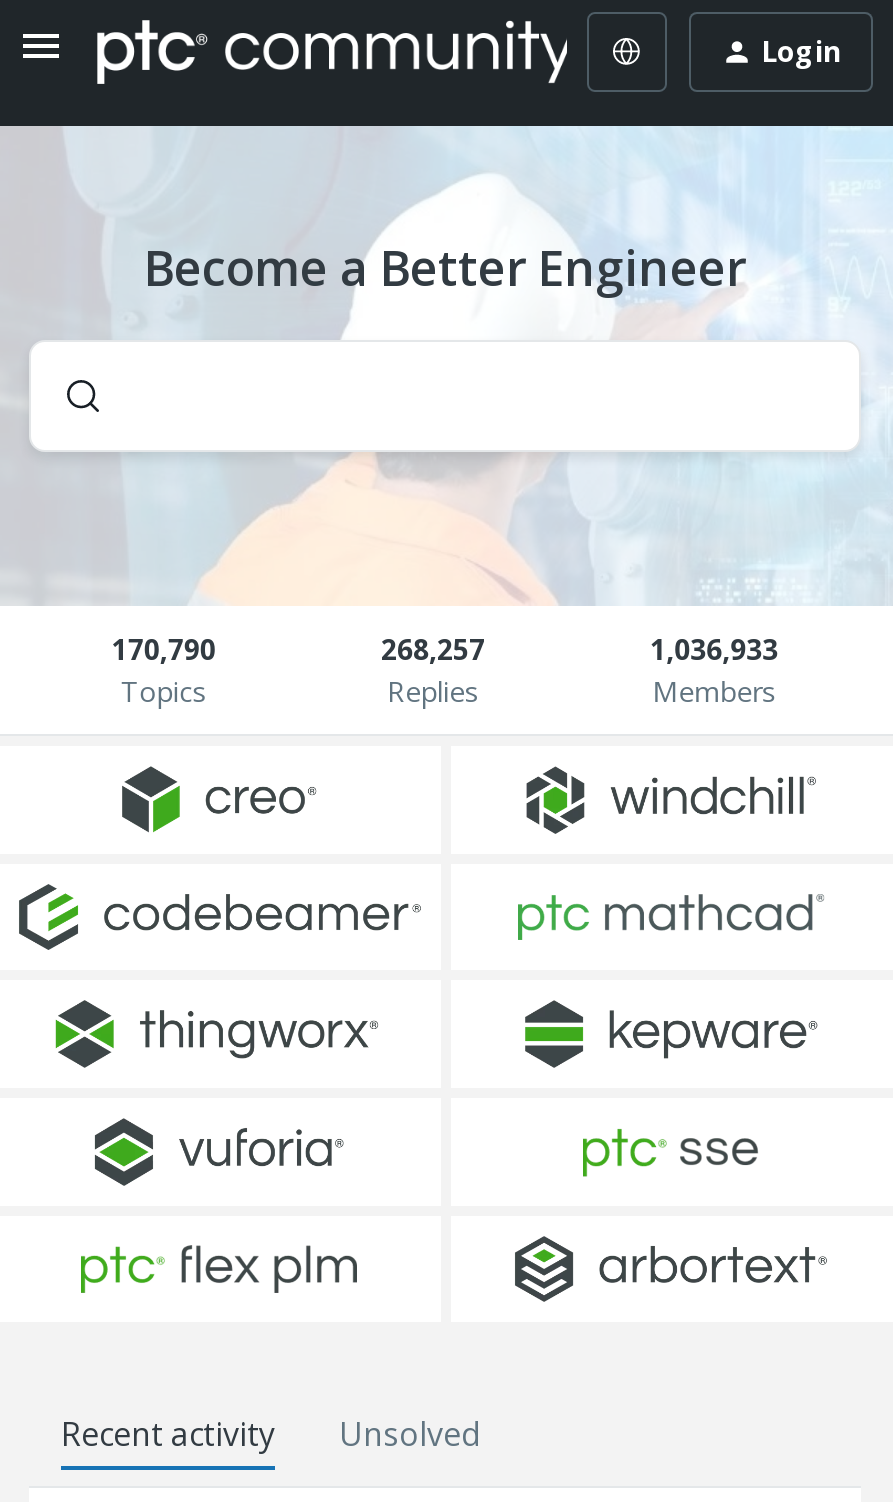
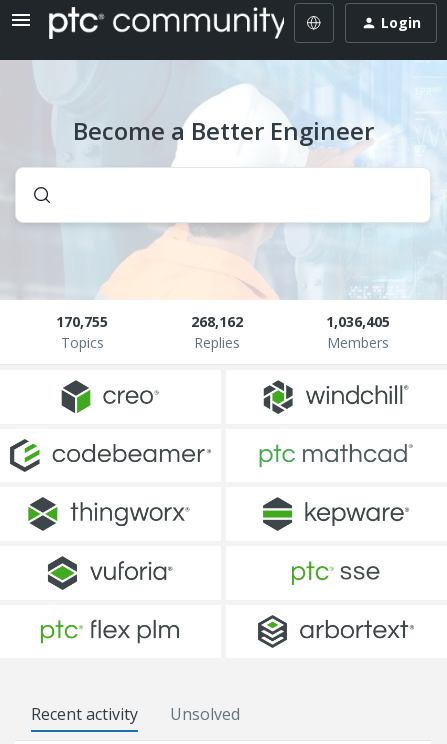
- 170,790
+ 170,755

- 268,257
+ 268,162

- 1,036,933
+ 1,036,405
